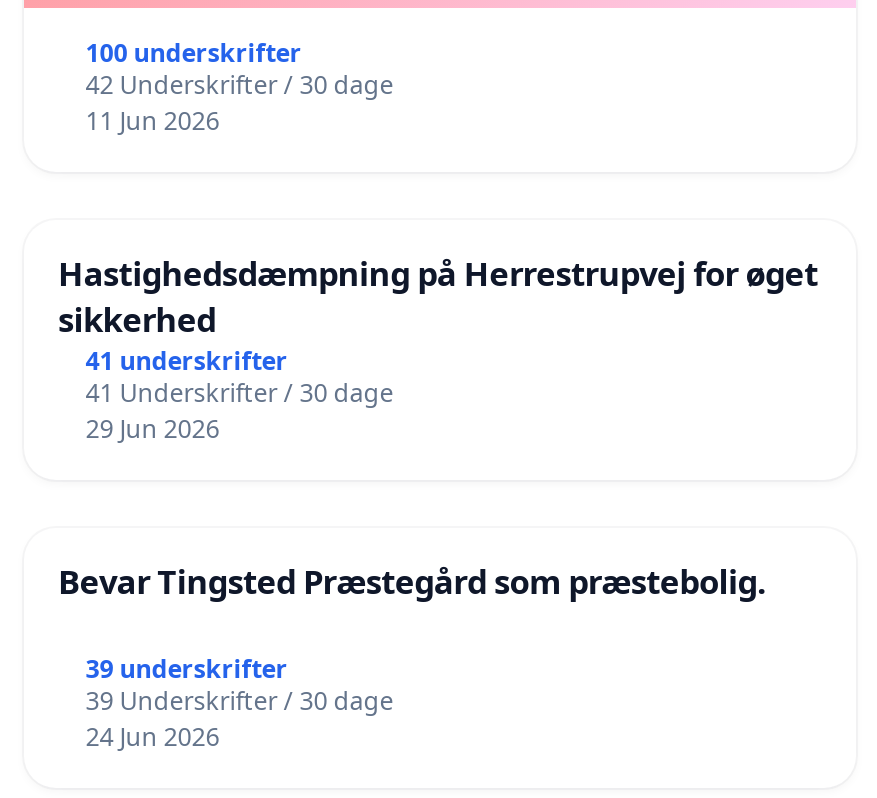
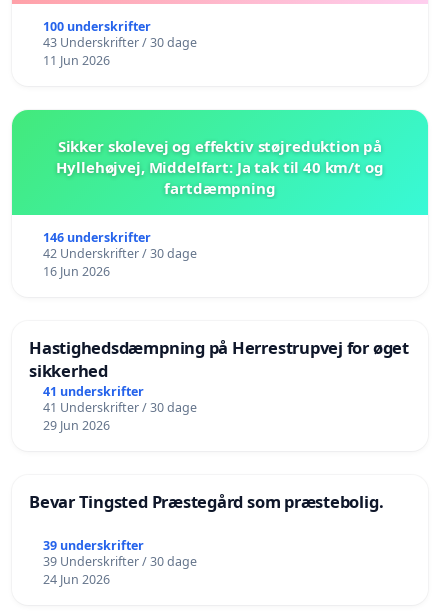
moved down: 42 Underskrifter / 30 dage

+ 43 Underskrifter / 30 dage

+ [image]
+ Sikker skolevej og effektiv støjreduktion på
+ Hyllehøjvej, Middelfart: Ja tak til 40 km/t og
+ fartdæmpning
+ 146 underskrifter
+ 16 Jun 2026
